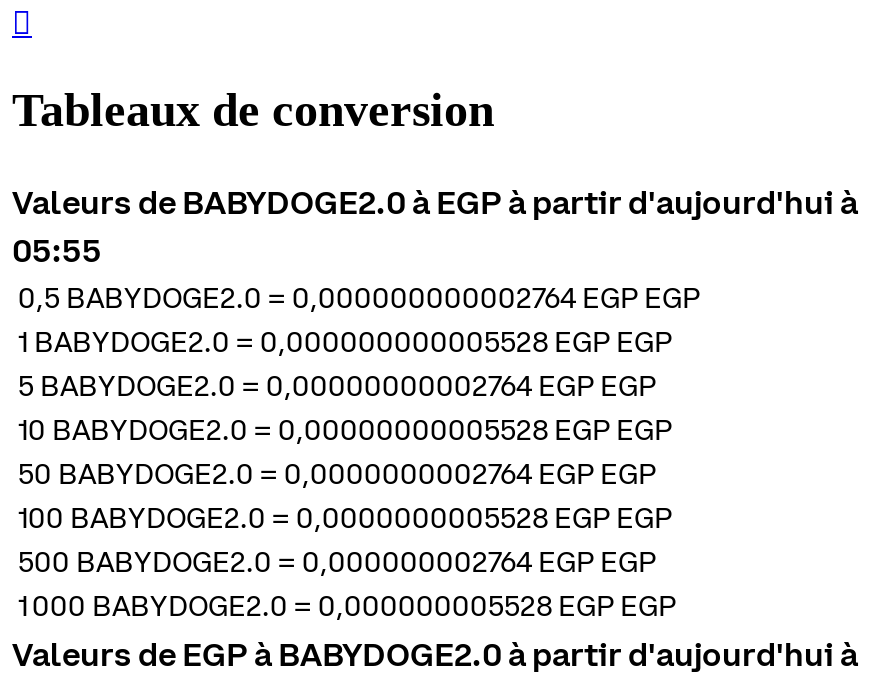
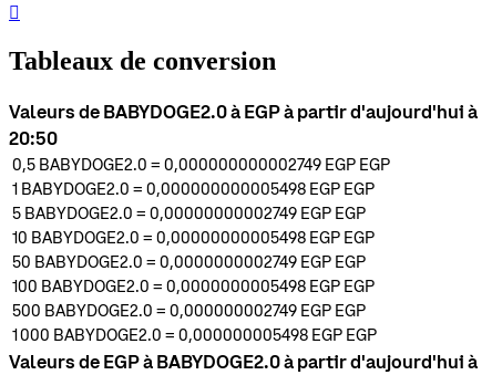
- 05:55
+ 20:50

- 0,5 BABYDOGE2.0 = 0,000000000002764 EGP EGP
+ 0,5 BABYDOGE2.0 = 0,000000000002749 EGP EGP

- 1 BABYDOGE2.0 = 0,000000000005528 EGP EGP
+ 1 BABYDOGE2.0 = 0,000000000005498 EGP EGP

- 5 BABYDOGE2.0 = 0,00000000002764 EGP EGP
+ 5 BABYDOGE2.0 = 0,00000000002749 EGP EGP

- 10 BABYDOGE2.0 = 0,00000000005528 EGP EGP
+ 10 BABYDOGE2.0 = 0,00000000005498 EGP EGP

- 50 BABYDOGE2.0 = 0,0000000002764 EGP EGP
+ 50 BABYDOGE2.0 = 0,0000000002749 EGP EGP

- 100 BABYDOGE2.0 = 0,0000000005528 EGP EGP
+ 100 BABYDOGE2.0 = 0,0000000005498 EGP EGP

- 500 BABYDOGE2.0 = 0,000000002764 EGP EGP
+ 500 BABYDOGE2.0 = 0,000000002749 EGP EGP

- 1 000 BABYDOGE2.0 = 0,000000005528 EGP EGP
+ 1 000 BABYDOGE2.0 = 0,000000005498 EGP EGP
